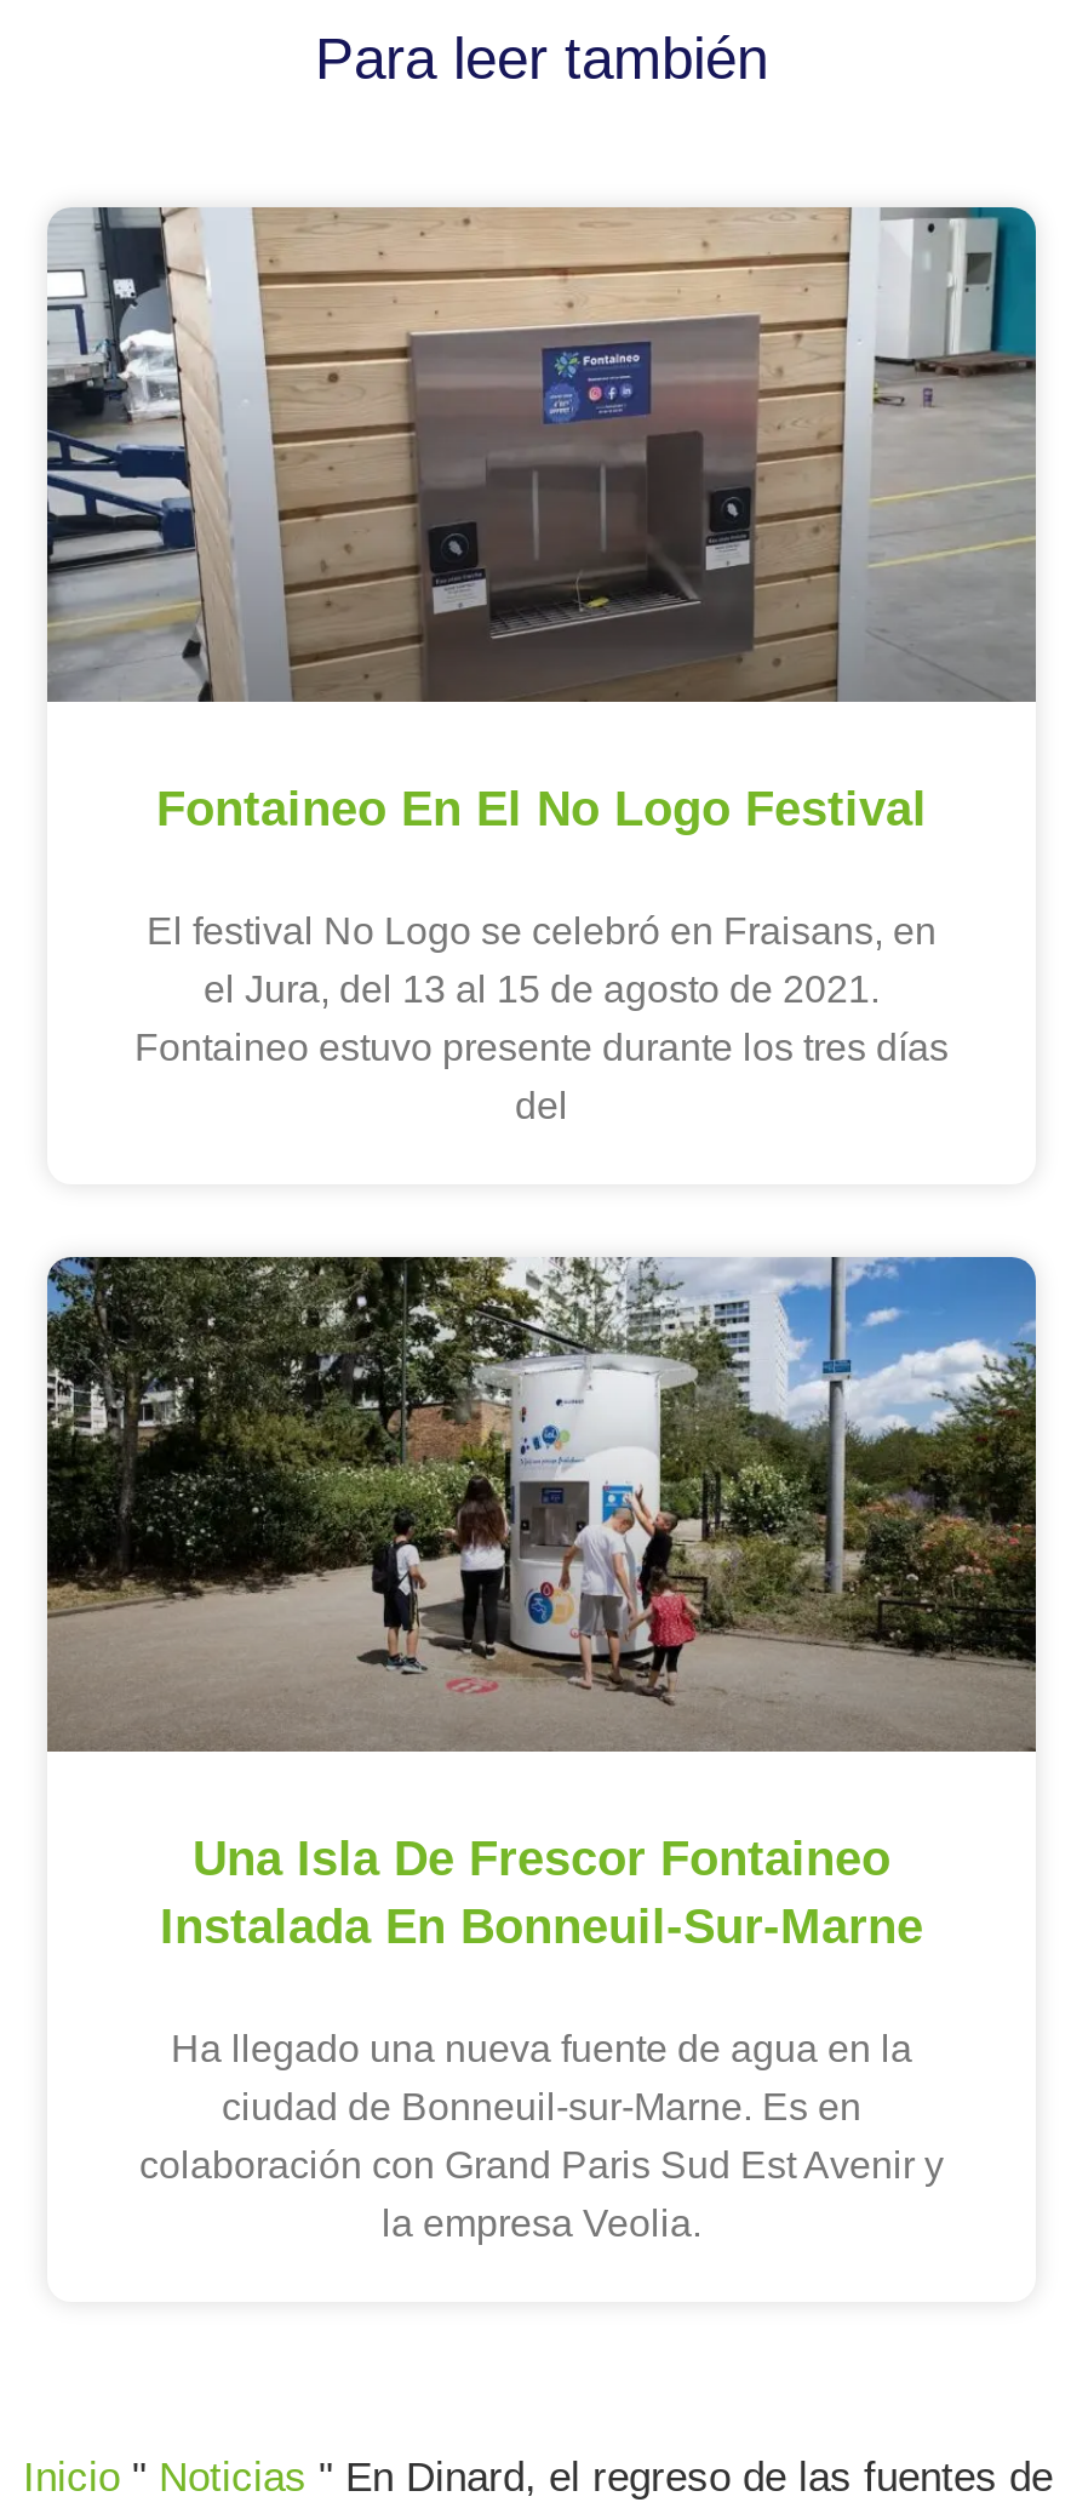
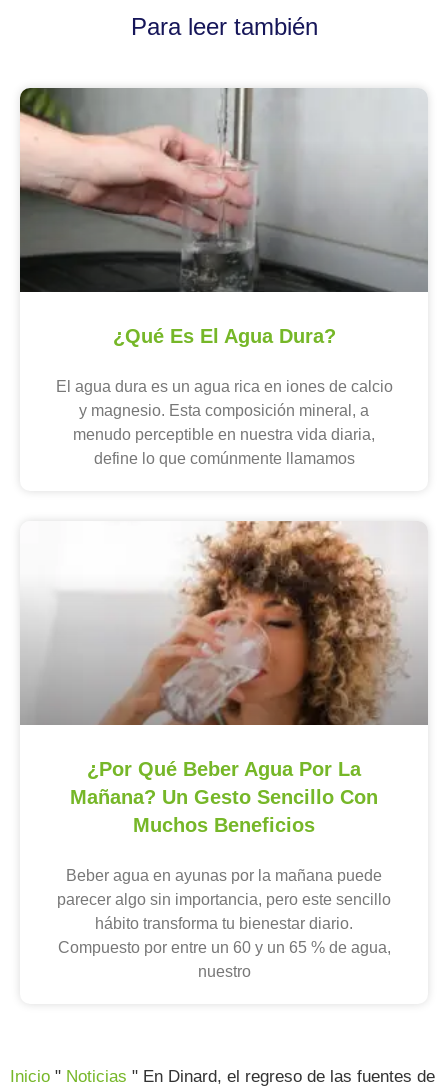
- [image]
- Fontaineo En El No Logo Festival
+ [image]
+ ¿Qué Es El Agua Dura?

- El festival No Logo se celebró en Fraisans, en
- el Jura, del 13 al 15 de agosto de 2021.
- Fontaineo estuvo presente durante los tres días
- del
+ El agua dura es un agua rica en iones de calcio
+ y magnesio. Esta composición mineral, a
+ menudo perceptible en nuestra vida diaria,
+ define lo que comúnmente llamamos

- [image]
- Una Isla De Frescor Fontaineo
- Instalada En Bonneuil-Sur-Marne
+ [image]
+ ¿Por Qué Beber Agua Por La
+ Mañana? Un Gesto Sencillo Con
+ Muchos Beneficios

- Ha llegado una nueva fuente de agua en la
- ciudad de Bonneuil-sur-Marne. Es en
- colaboración con Grand Paris Sud Est Avenir y
- la empresa Veolia.
+ Beber agua en ayunas por la mañana puede
+ parecer algo sin importancia, pero este sencillo
+ hábito transforma tu bienestar diario.
+ Compuesto por entre un 60 y un 65 % de agua,
+ nuestro
